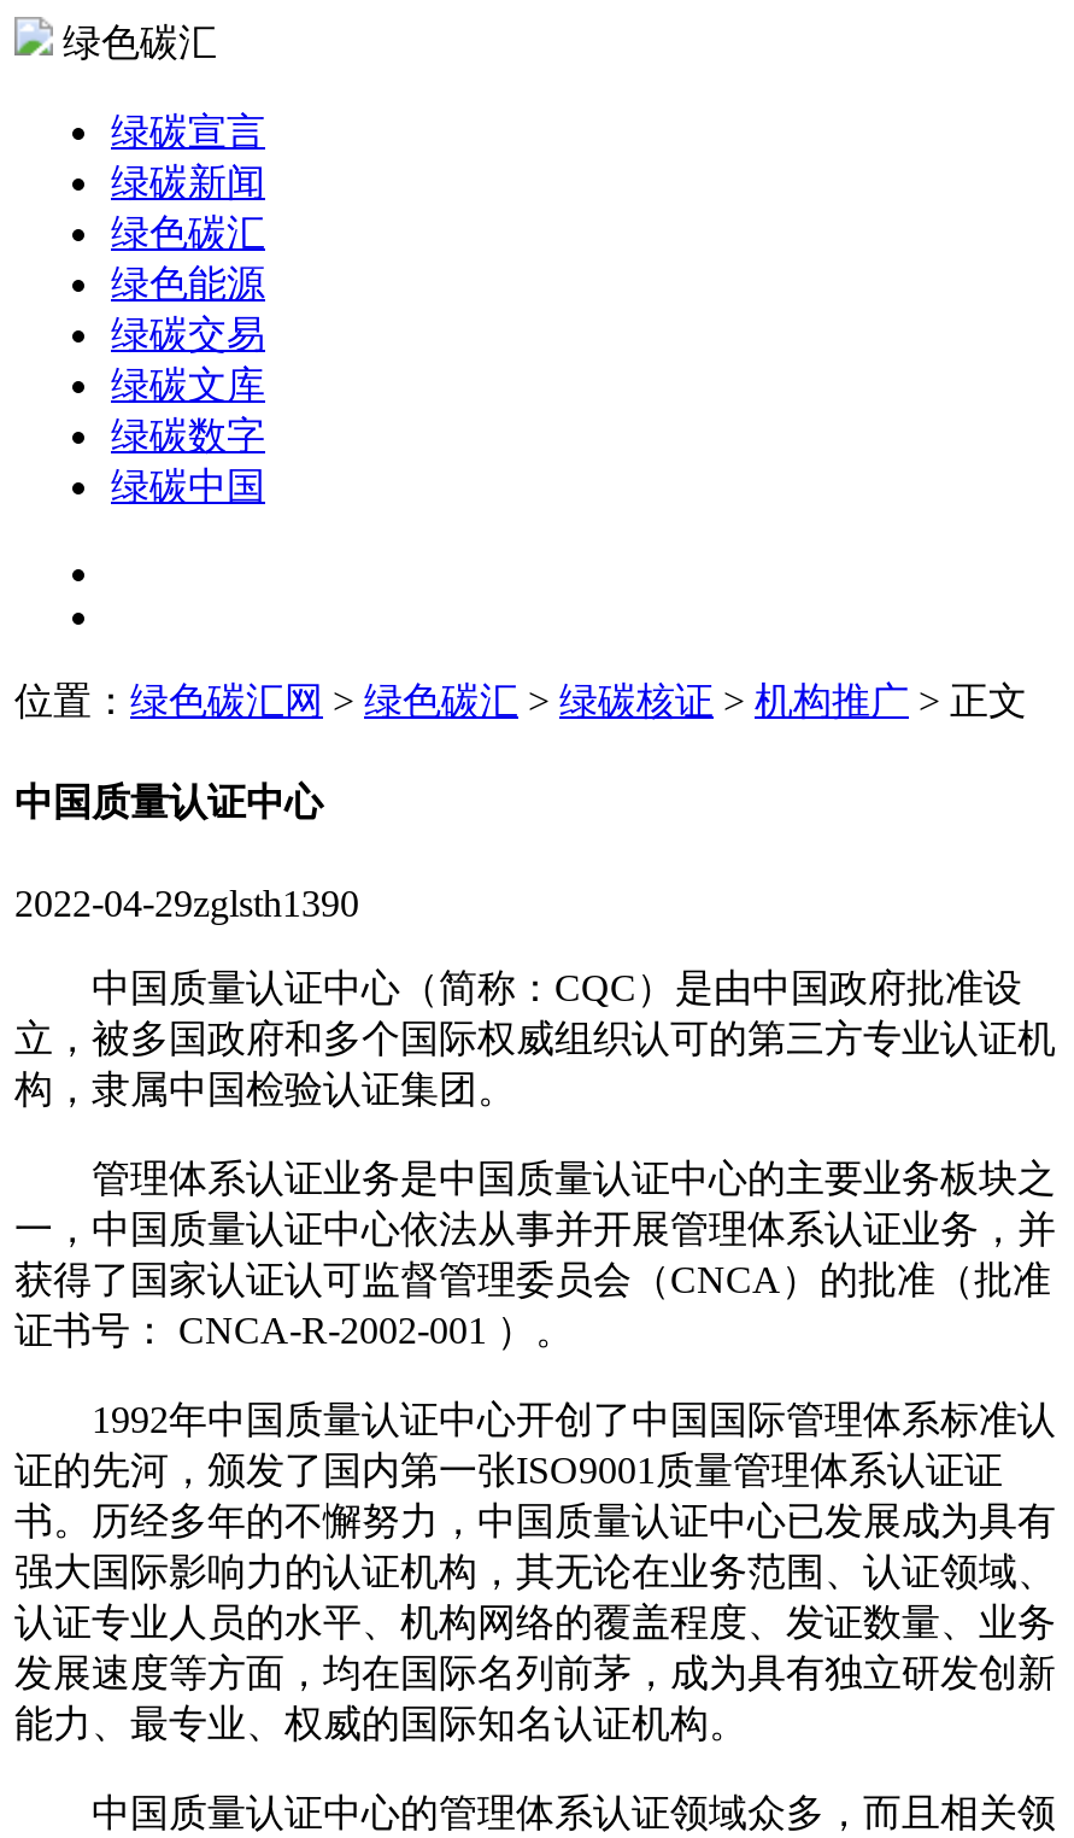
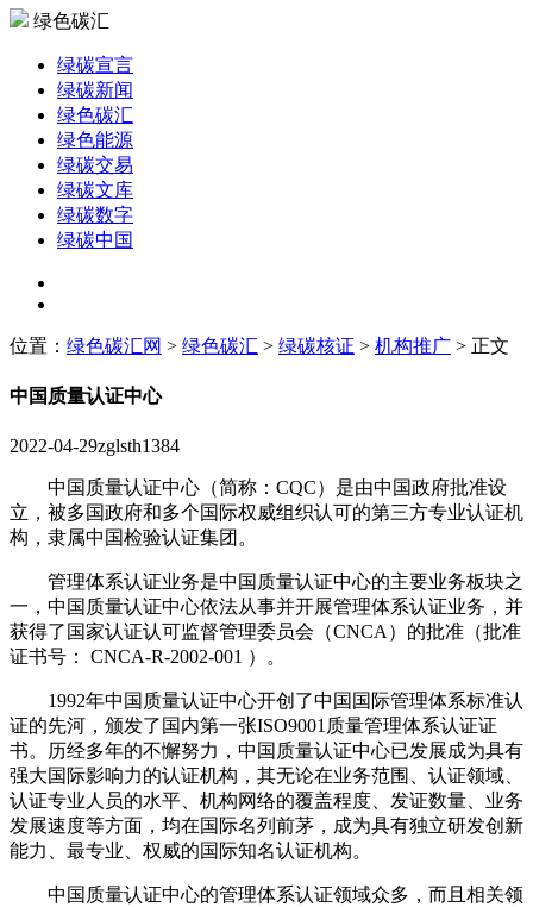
- 2022-04-29zglsth1390
+ 2022-04-29zglsth1384
